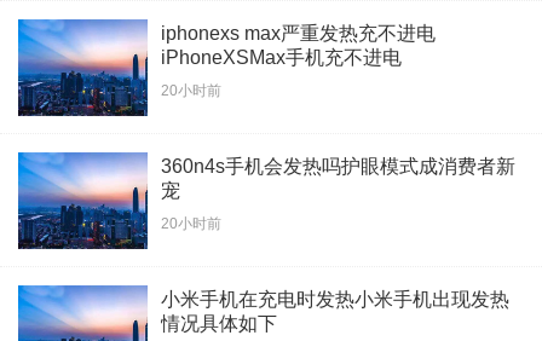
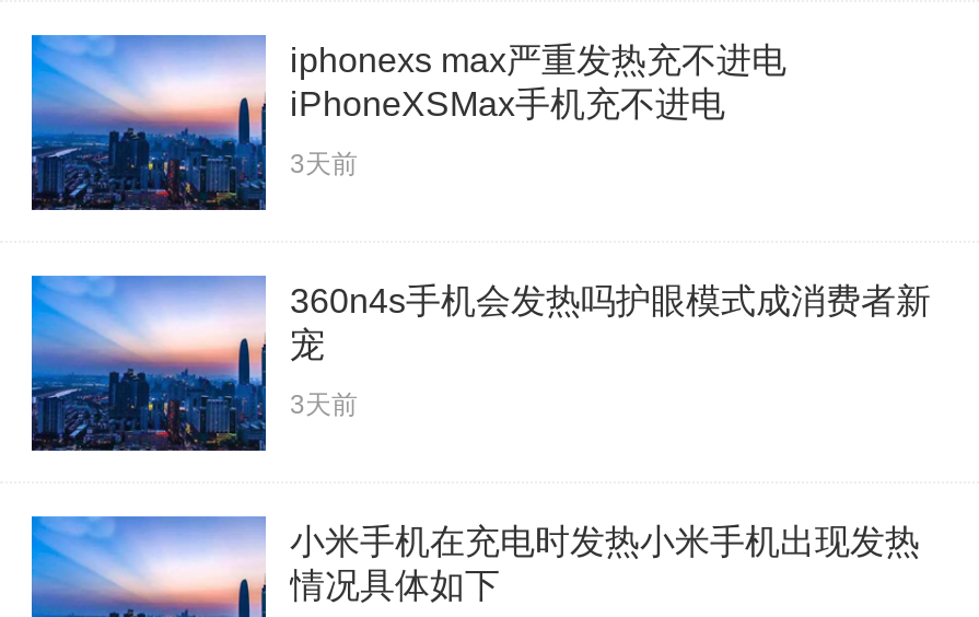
- 20小时前
+ 3天前

- 20小时前
+ 3天前
